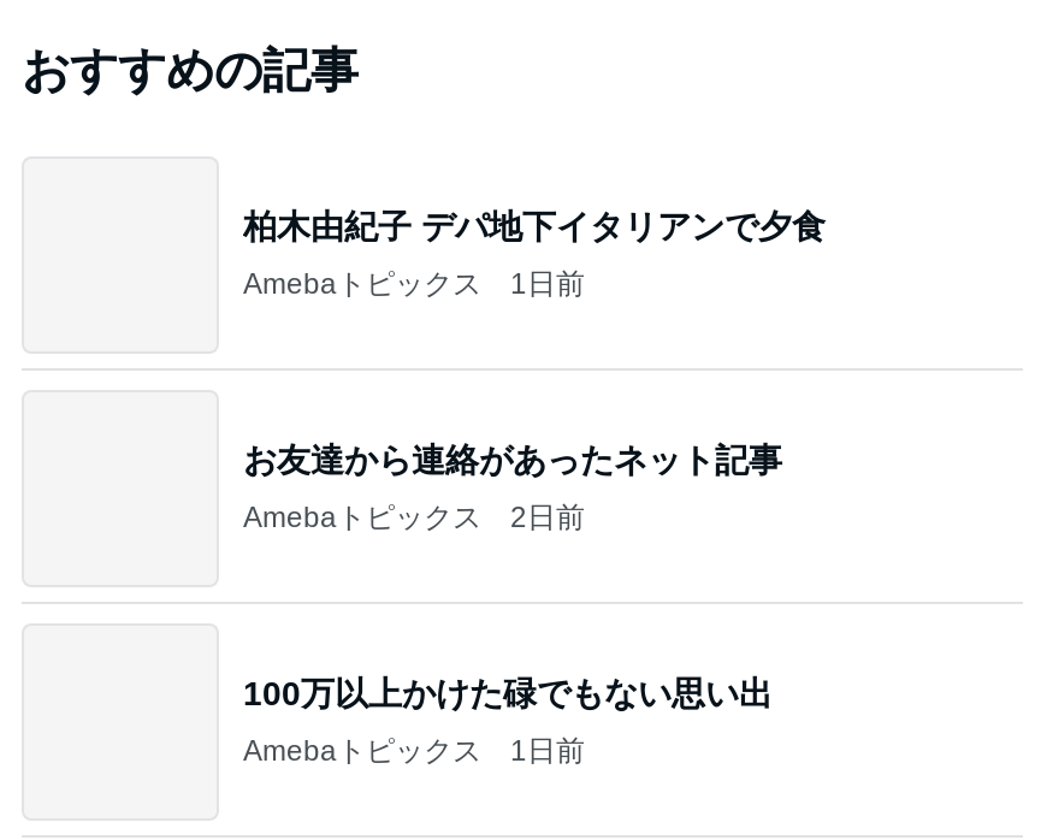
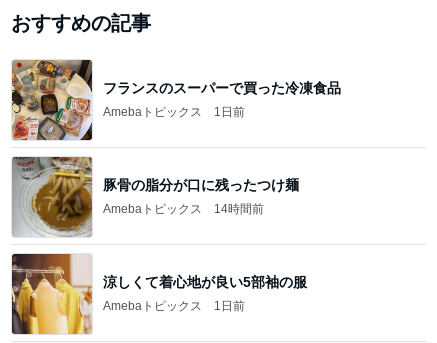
+ [image]

- 柏木由紀子 デパ地下イタリアンで夕食
+ フランスのスーパーで買った冷凍食品

+ [image]

- お友達から連絡があったネット記事
+ 豚骨の脂分が口に残ったつけ麺

- Amebaトピックス 2日前
+ Amebaトピックス 14時間前

+ [image]

- 100万以上かけた碌でもない思い出
+ 涼しくて着心地が良い5部袖の服
